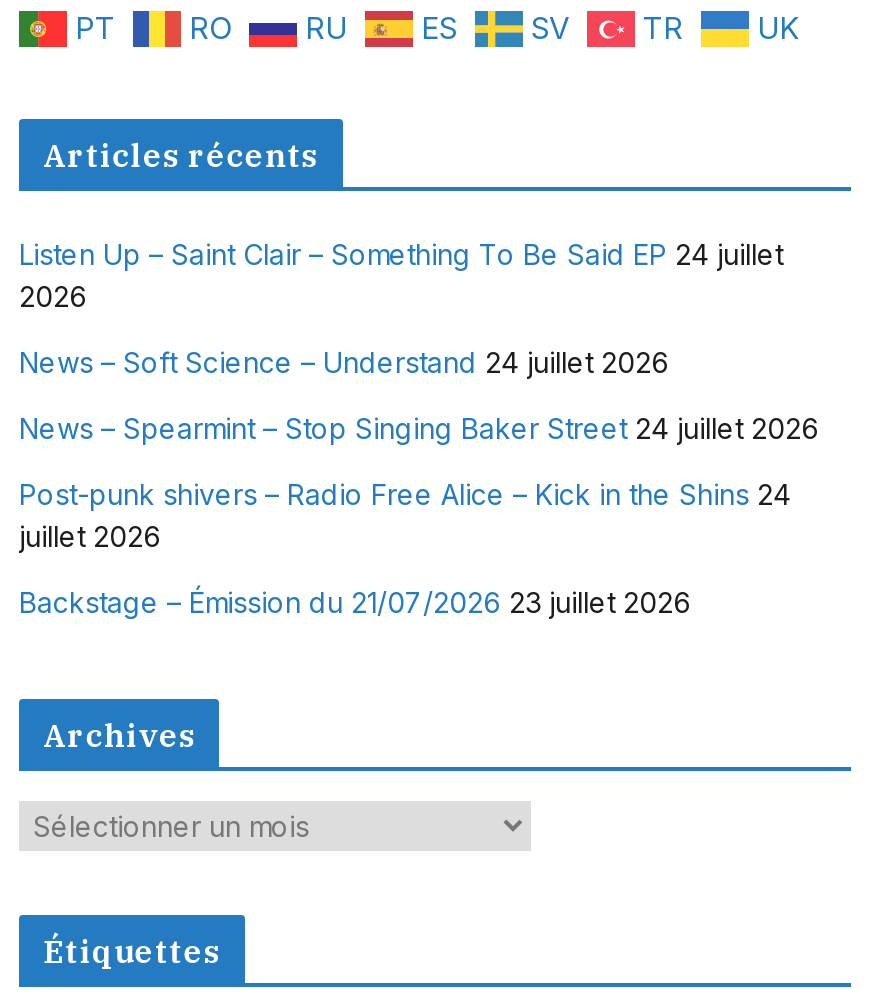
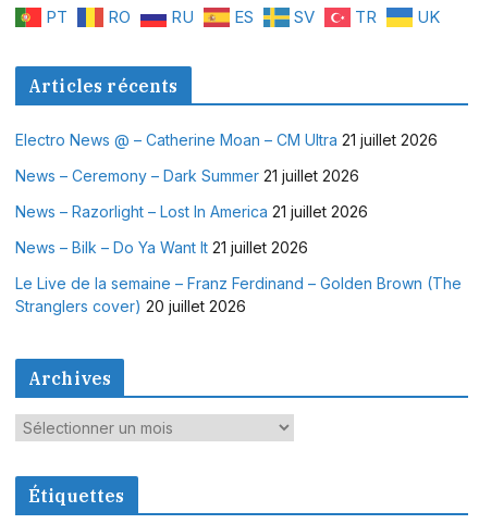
- Listen Up – Saint Clair – Something To Be Said EP 24 juillet
- 2026
+ Electro News @ – Catherine Moan – CM Ultra 21 juillet 2026

- News – Soft Science – Understand 24 juillet 2026
+ News – Ceremony – Dark Summer 21 juillet 2026

- News – Spearmint – Stop Singing Baker Street 24 juillet 2026
+ News – Razorlight – Lost In America 21 juillet 2026

- Post-punk shivers – Radio Free Alice – Kick in the Shins 24
- juillet 2026
+ News – Bilk – Do Ya Want It 21 juillet 2026

- Backstage – Émission du 21/07/2026 23 juillet 2026
+ Le Live de la semaine – Franz Ferdinand – Golden Brown (The
+ Stranglers cover) 20 juillet 2026
